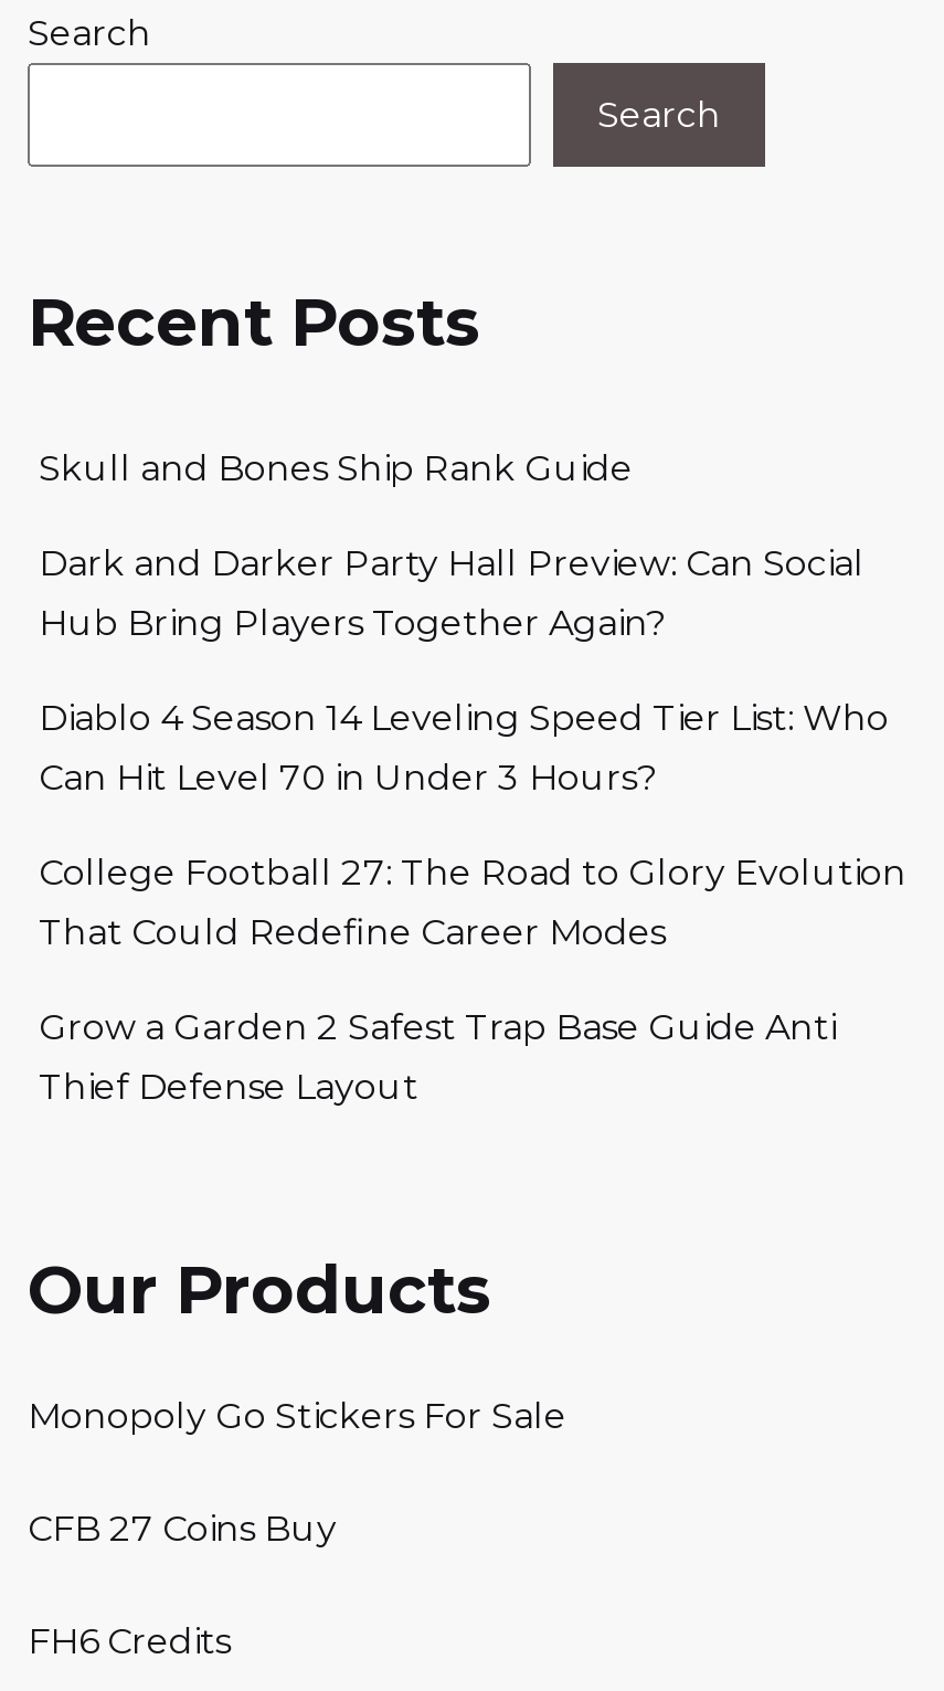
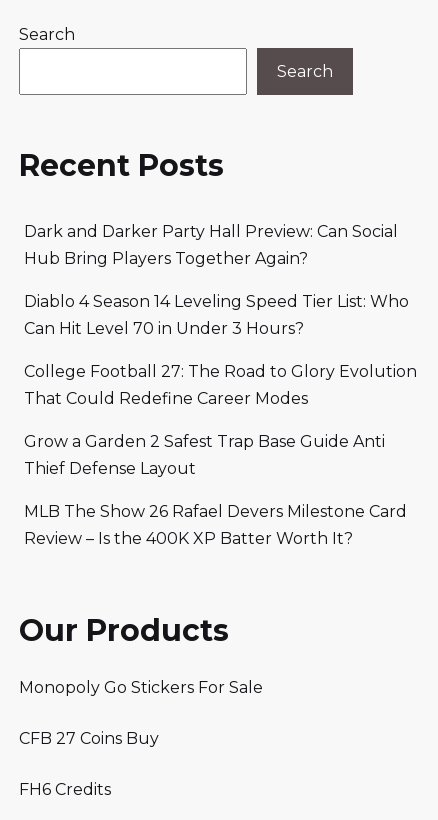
- Skull and Bones Ship Rank Guide

moved up: Dark and Darker Party Hall Preview: Can Social | Hub Bring Players Together Again? | Diablo 4 Season 14 Leveling Speed Tier List: Who | Can Hit Level 70 in Under 3 Hours? | College Football 27: The Road to Glory Evolution | That Could Redefine Career Modes | Grow a Garden 2 Safest Trap Base Guide Anti | Thief Defense Layout

+ MLB The Show 26 Rafael Devers Milestone Card
+ Review – Is the 400K XP Batter Worth It?
